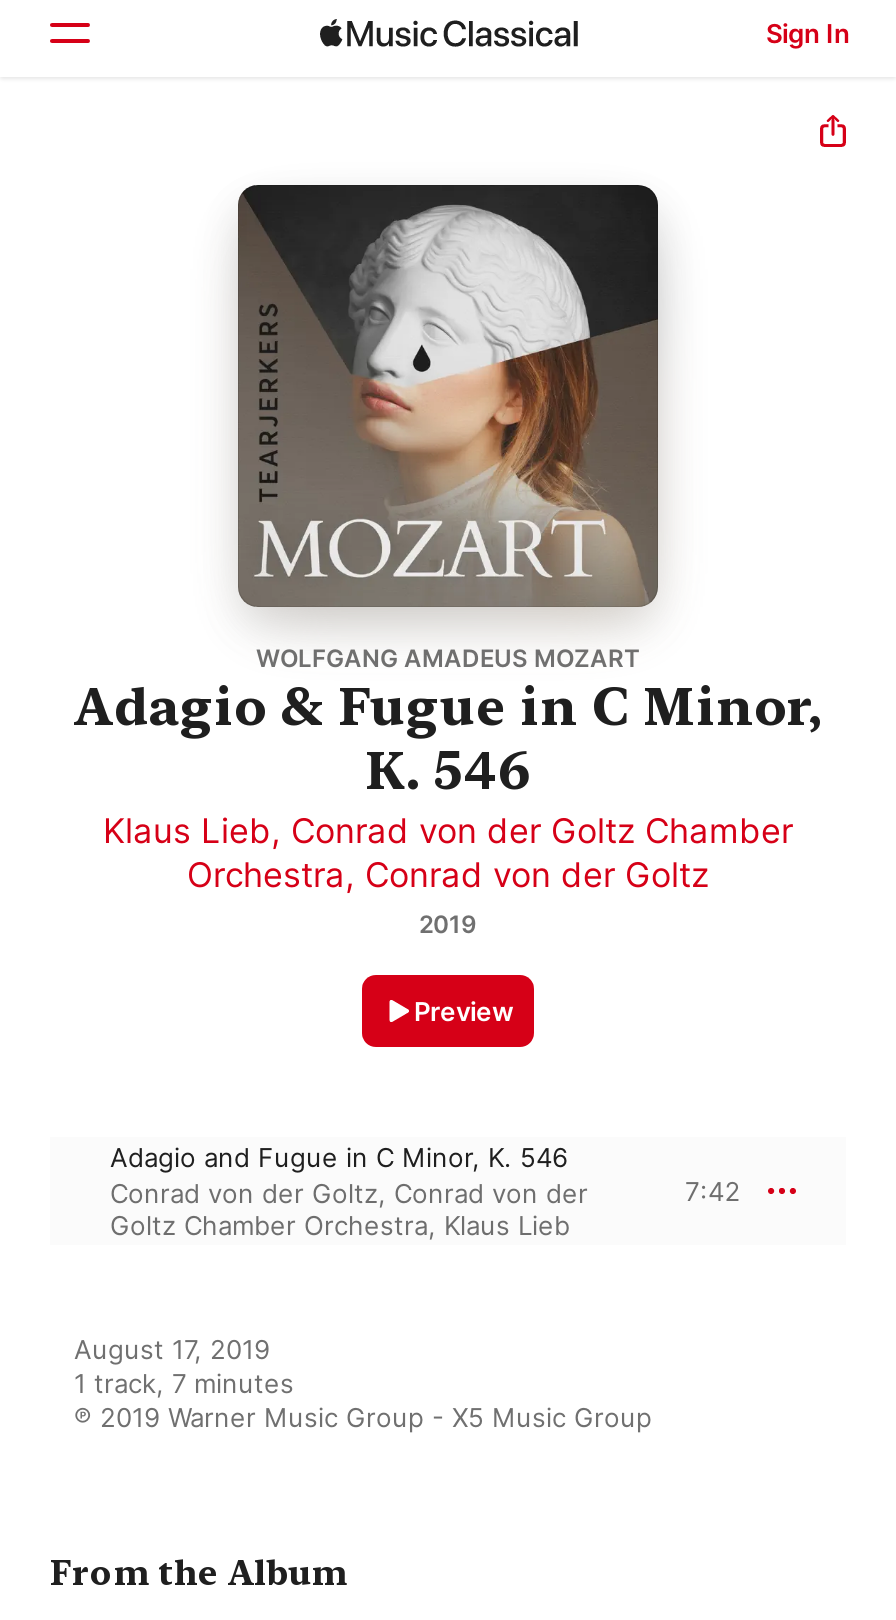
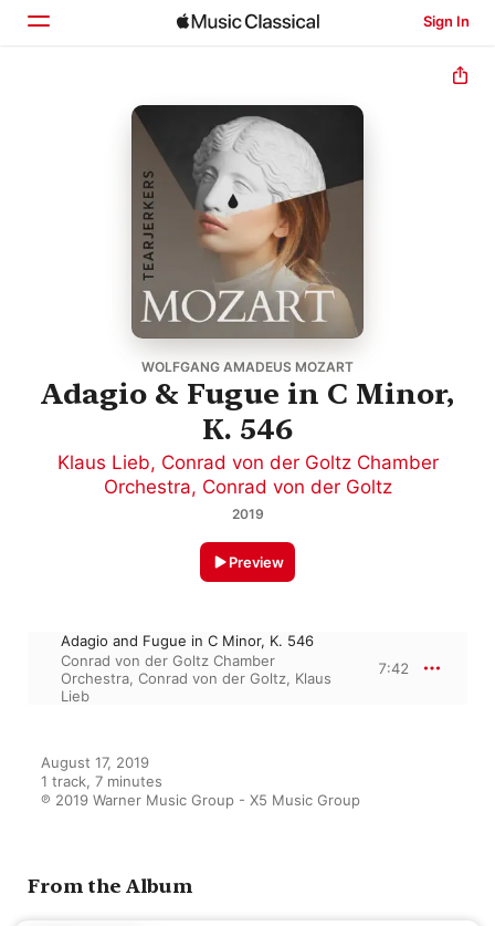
- Conrad von der Goltz, Conrad von der
- Goltz Chamber Orchestra, Klaus Lieb
+ Conrad von der Goltz Chamber
+ Orchestra, Conrad von der Goltz, Klaus
+ Lieb
